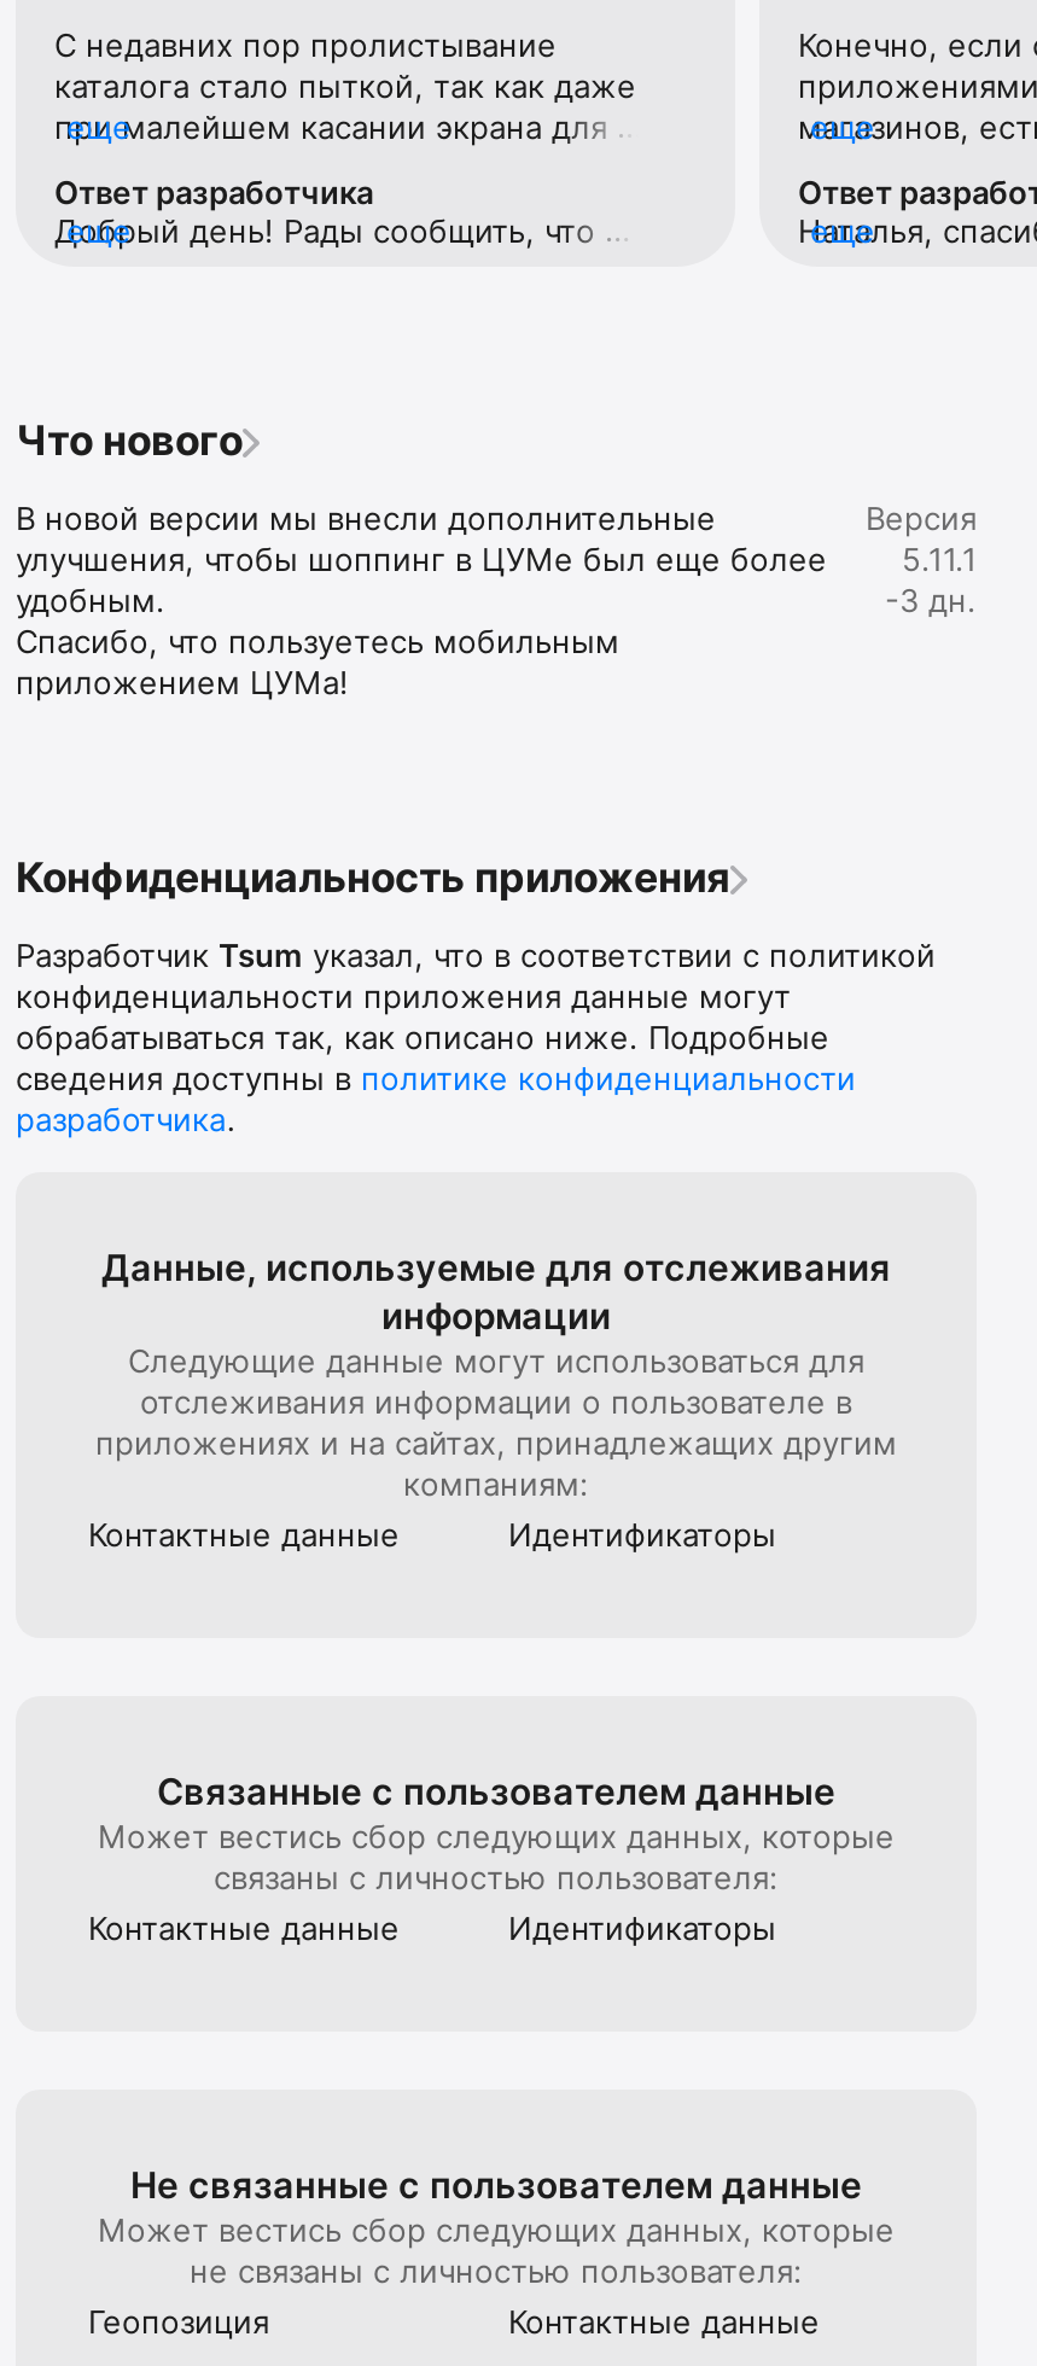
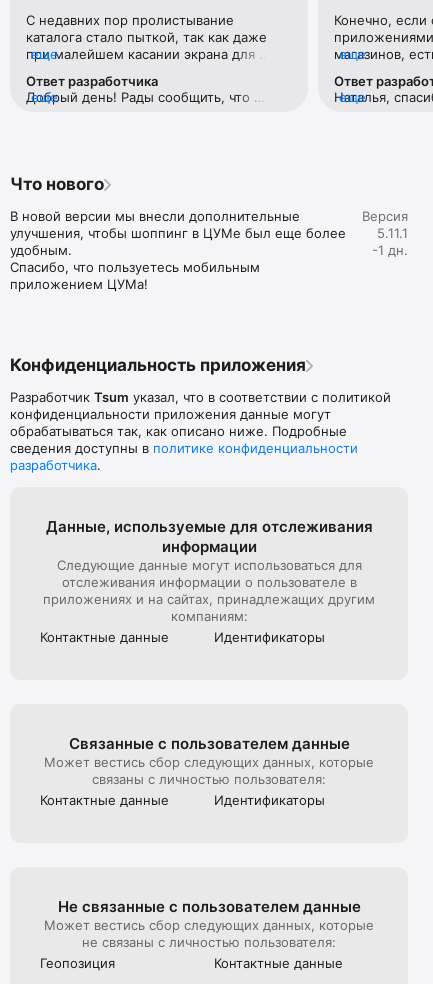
- -3 дн.
+ -1 дн.
